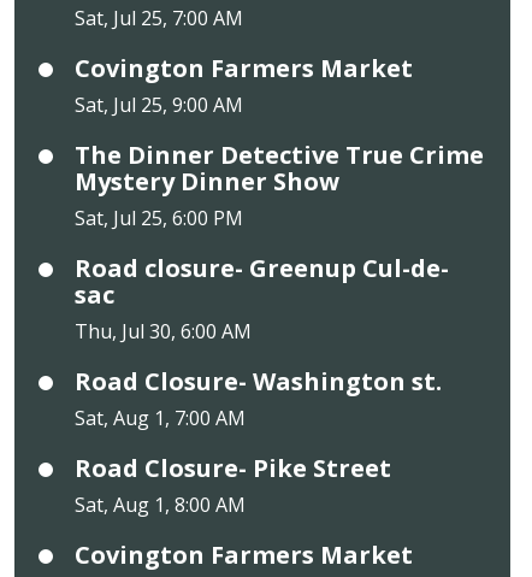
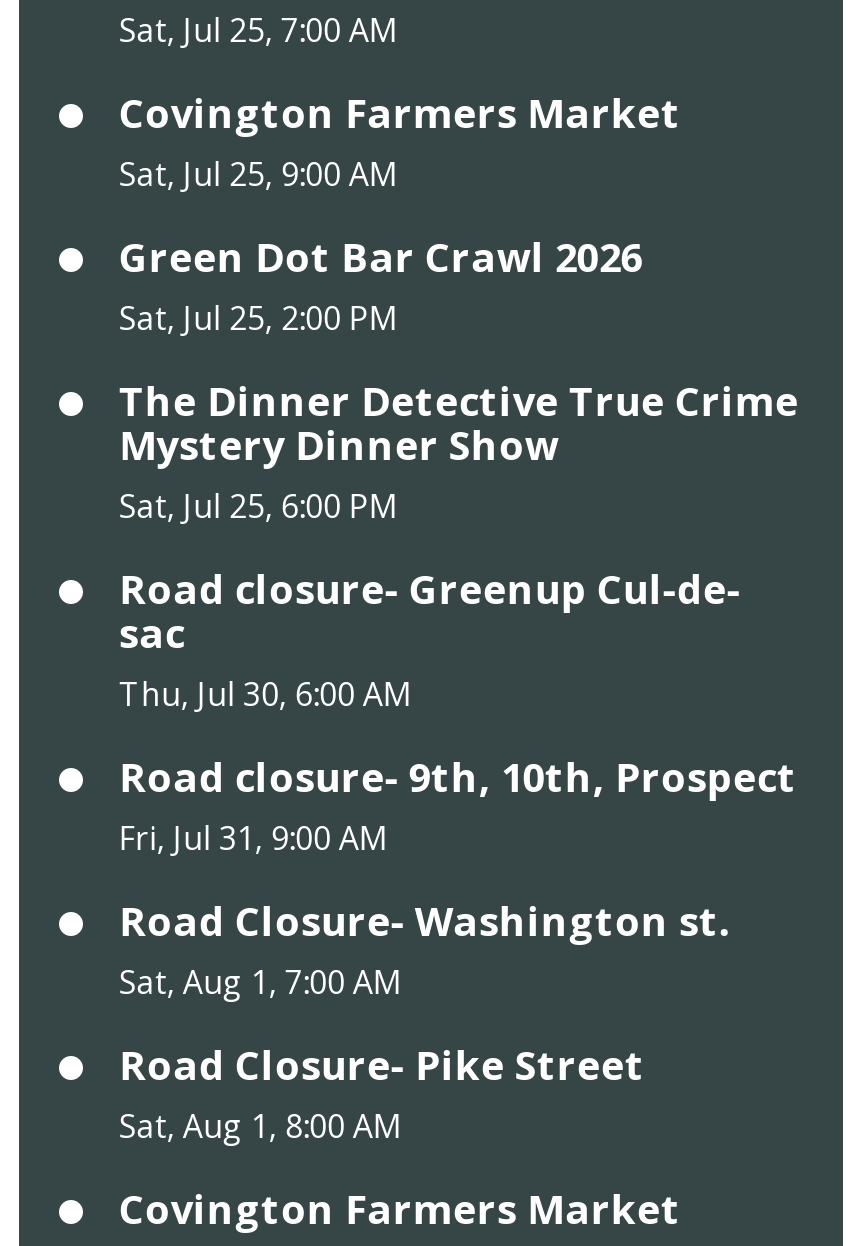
+ Green Dot Bar Crawl 2026
+ Sat, Jul 25, 2:00 PM

+ Road closure- 9th, 10th, Prospect
+ Fri, Jul 31, 9:00 AM
